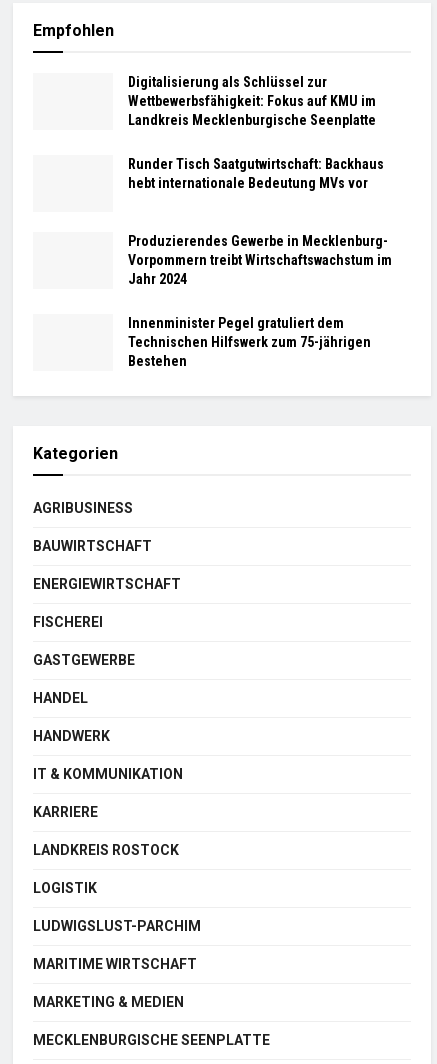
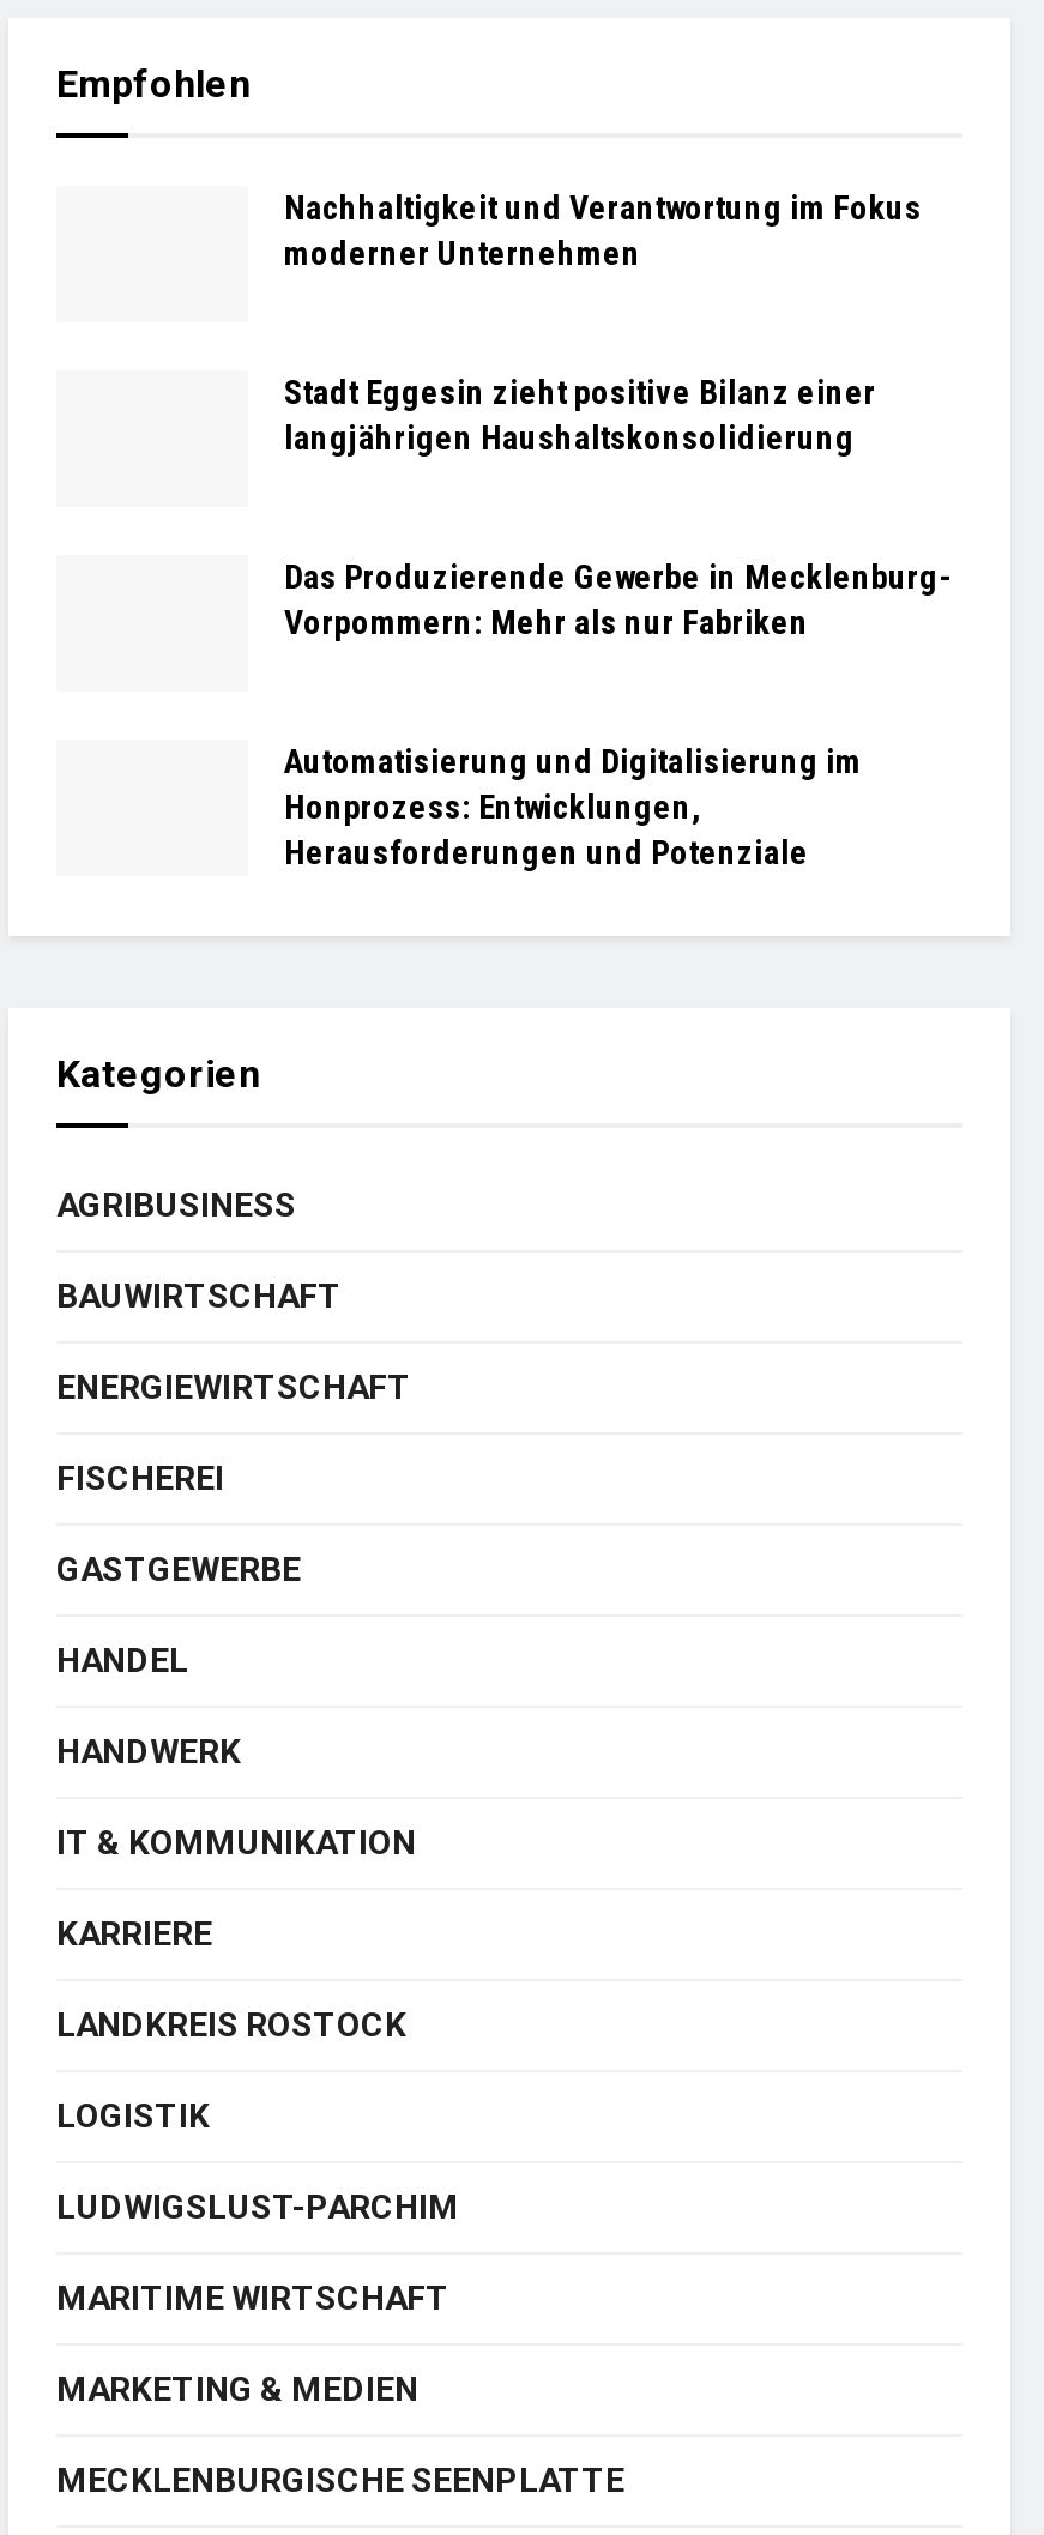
- Digitalisierung als Schlüssel zur
- Wettbewerbsfähigkeit: Fokus auf KMU im
- Landkreis Mecklenburgische Seenplatte
+ Nachhaltigkeit und Verantwortung im Fokus
+ moderner Unternehmen

- Runder Tisch Saatgutwirtschaft: Backhaus
- hebt internationale Bedeutung MVs vor
+ Stadt Eggesin zieht positive Bilanz einer
+ langjährigen Haushaltskonsolidierung

- Produzierendes Gewerbe in Mecklenburg-
- Vorpommern treibt Wirtschaftswachstum im
- Jahr 2024
+ Das Produzierende Gewerbe in Mecklenburg-
+ Vorpommern: Mehr als nur Fabriken

- Innenminister Pegel gratuliert dem
- Technischen Hilfswerk zum 75-jährigen
- Bestehen
+ Automatisierung und Digitalisierung im
+ Honprozess: Entwicklungen,
+ Herausforderungen und Potenziale
